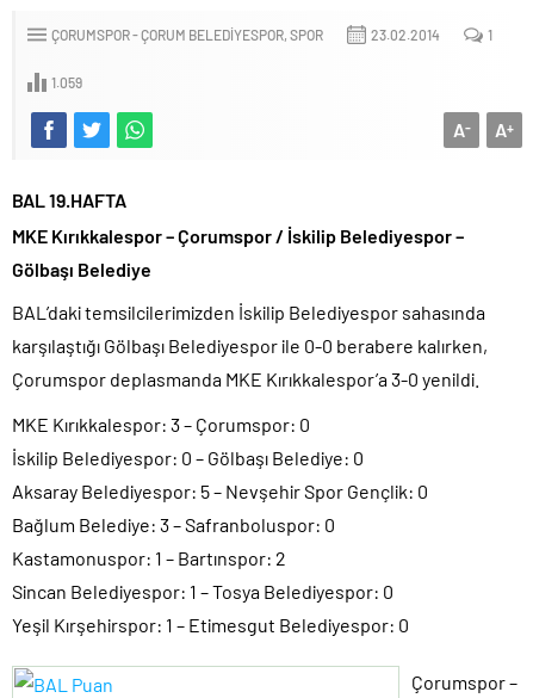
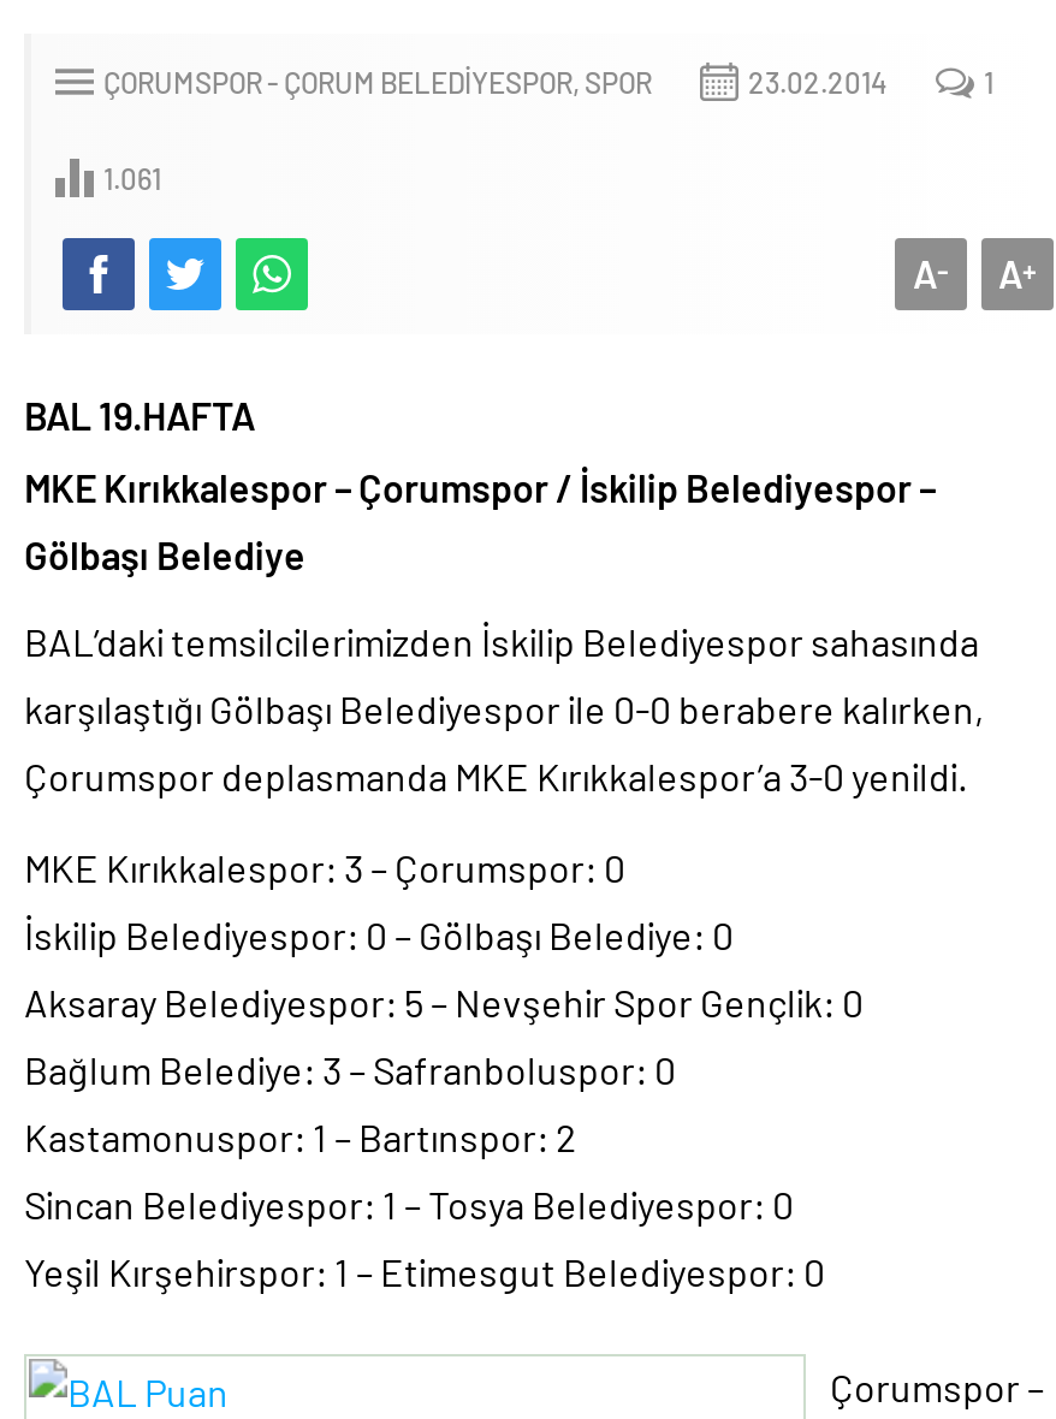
- 1.059
+ 1.061
